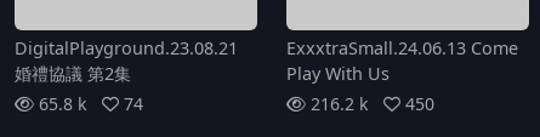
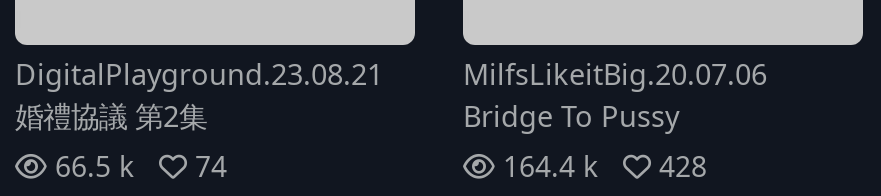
- ExxxtraSmall.24.06.13 Come
- Play With Us
- 216.2 k
- 450
+ MilfsLikeitBig.20.07.06
+ Bridge To Pussy
+ 164.4 k
+ 428

- 65.8 k 74
+ 66.5 k 74
